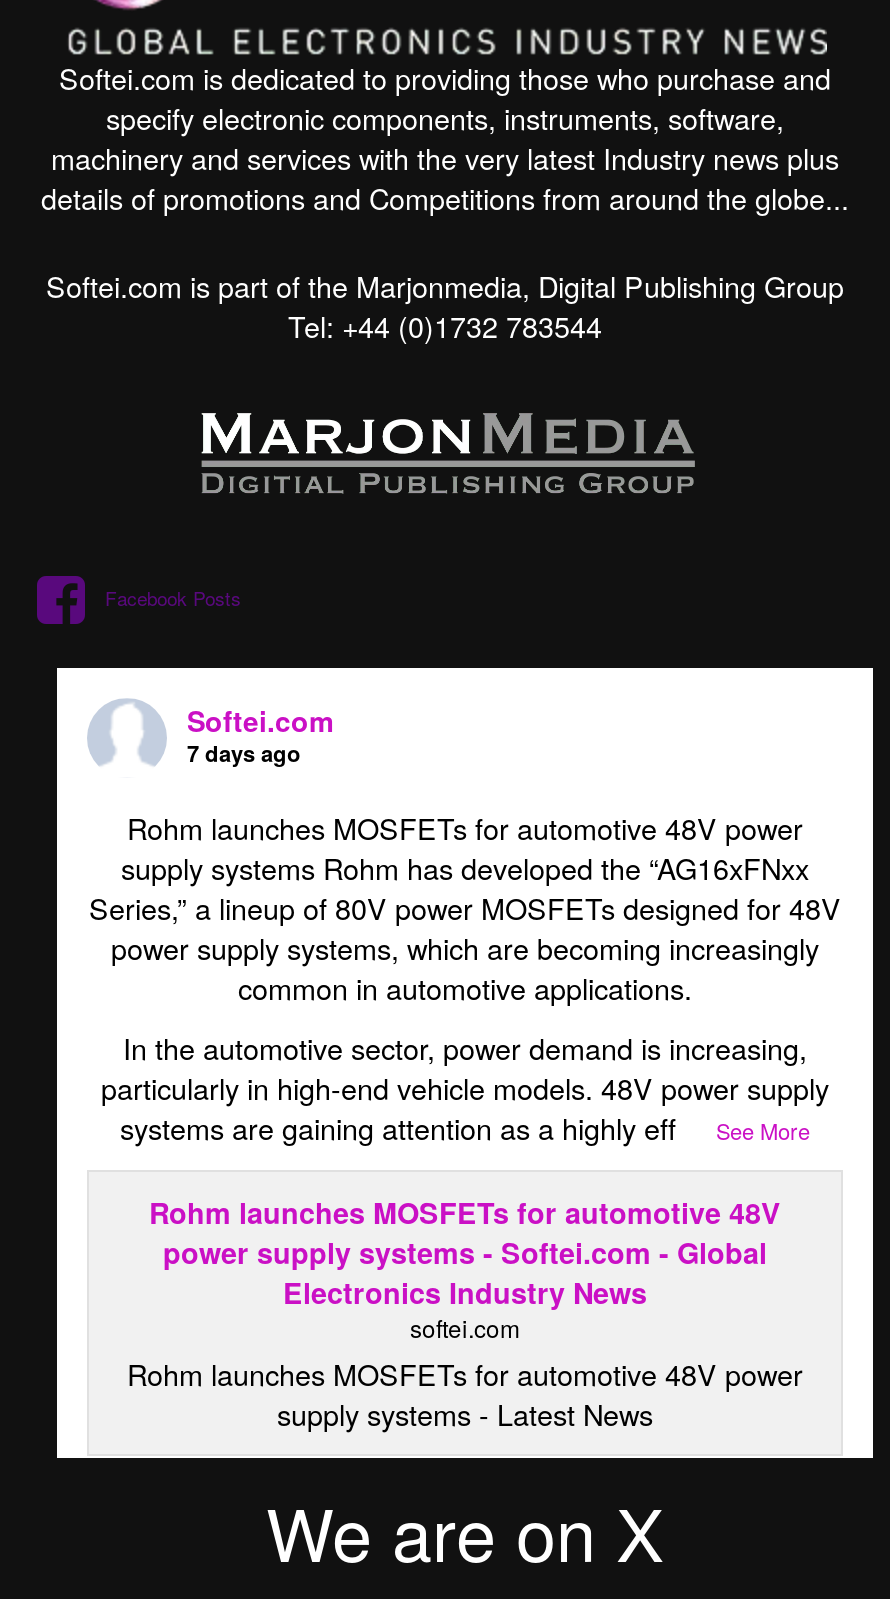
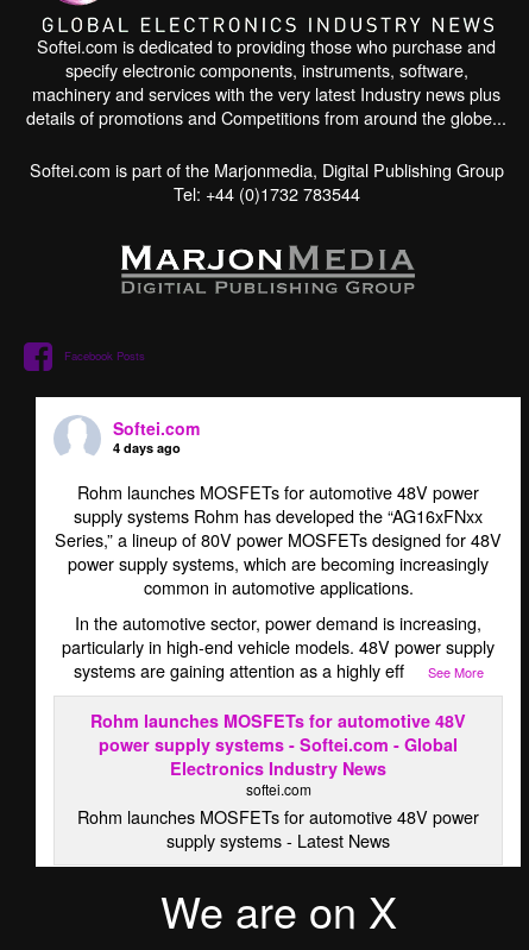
- 7 days ago
+ 4 days ago
